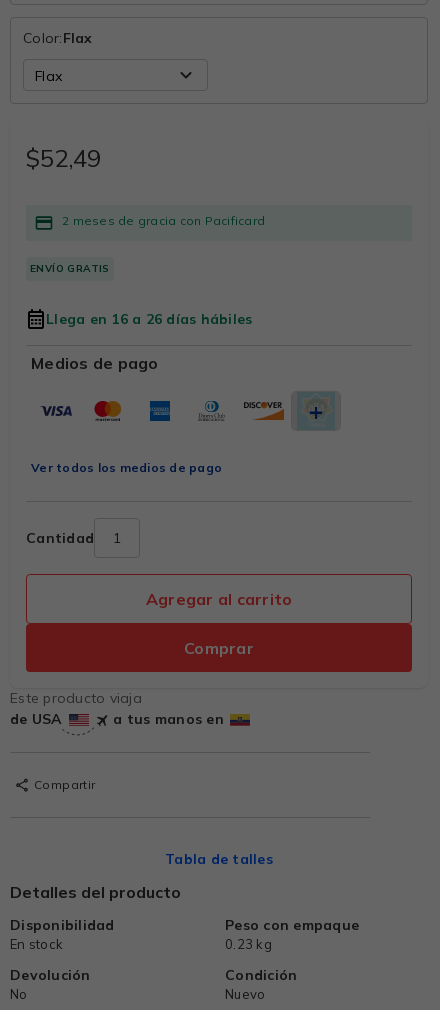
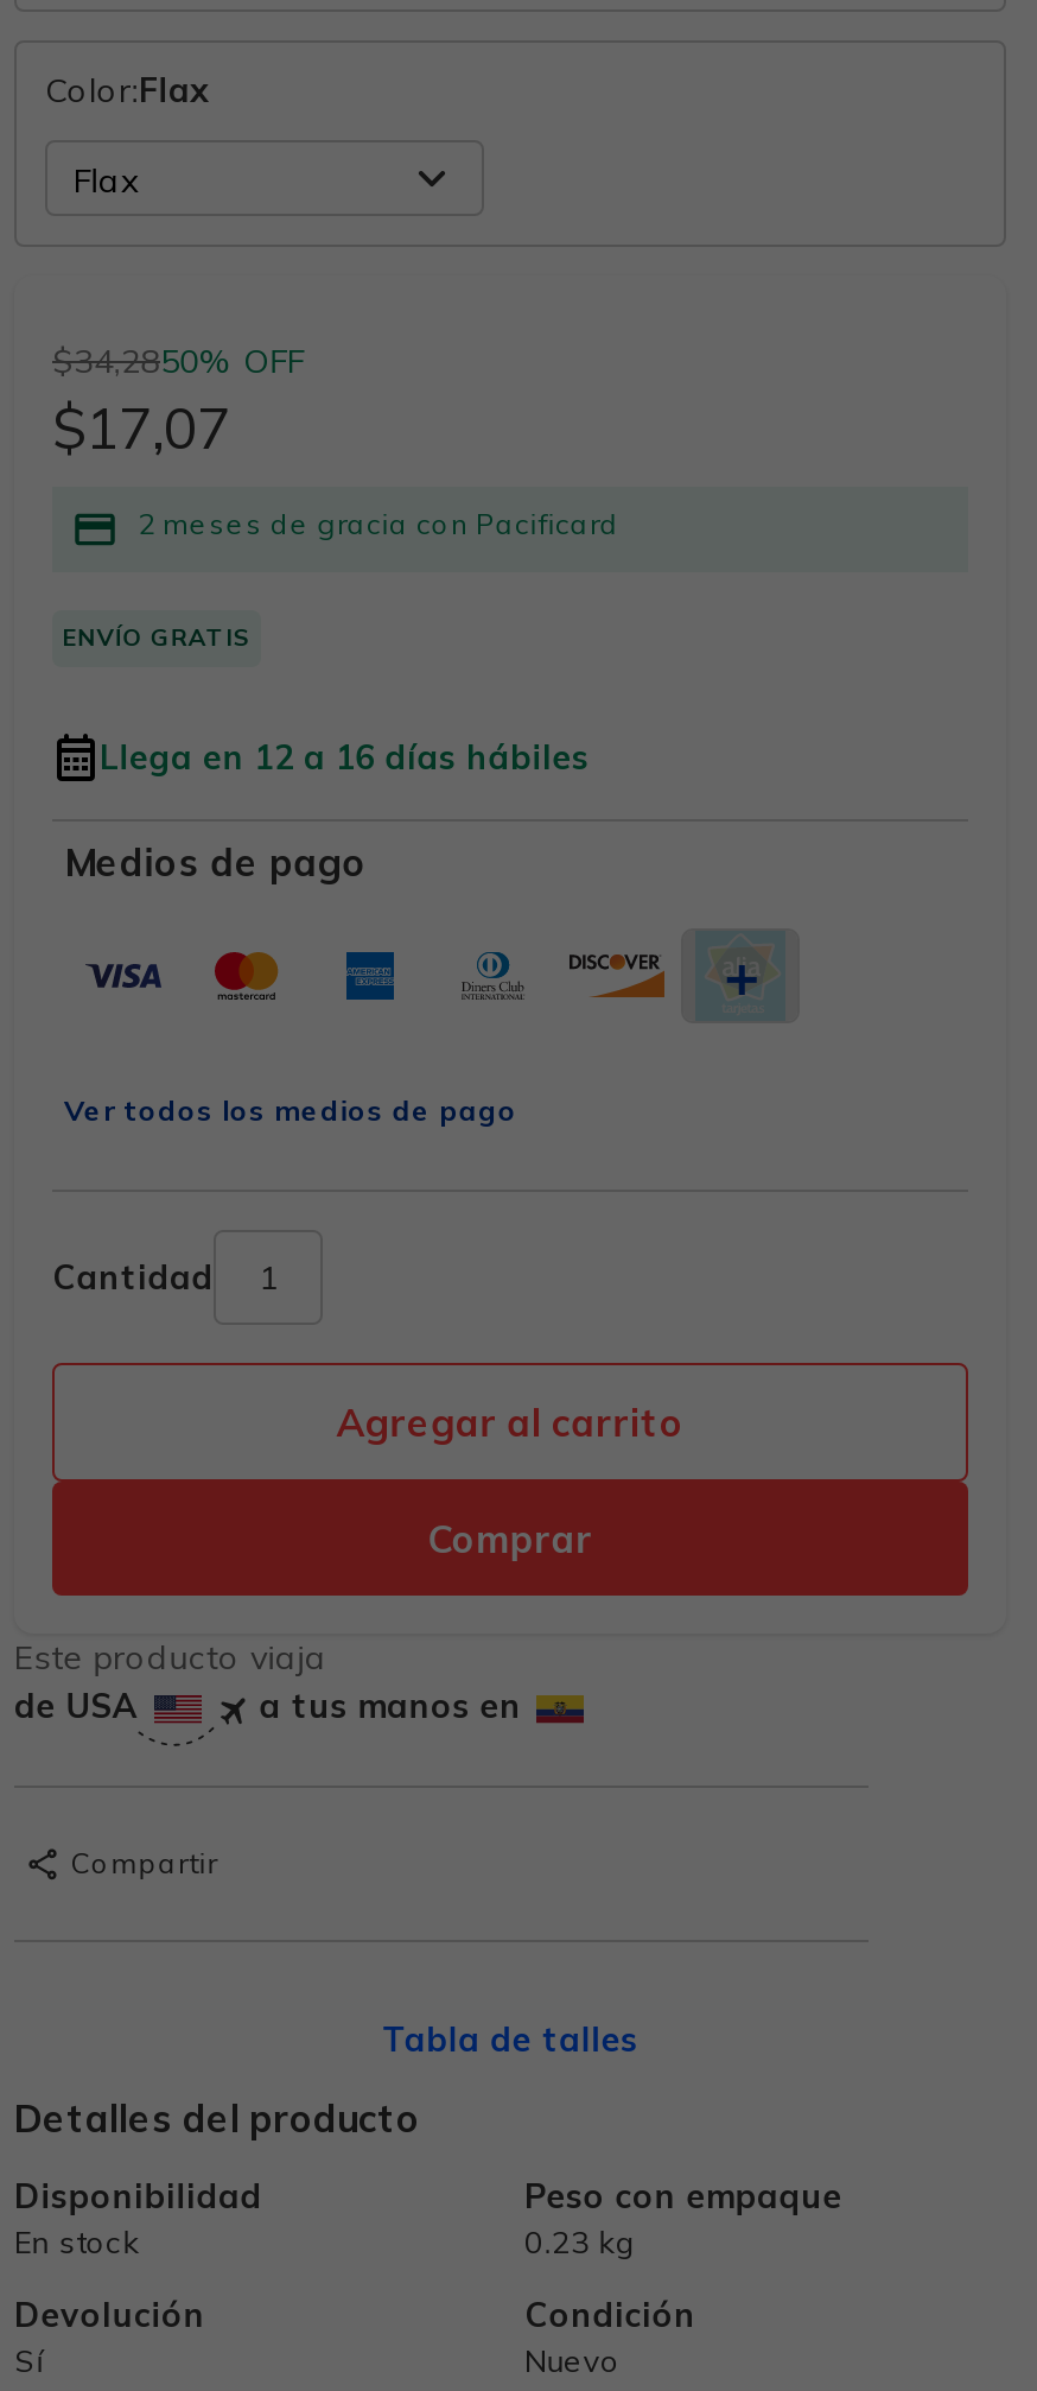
- $52,49
+ $34,2850% OFF
+ $17,07

- Llega en 16 a 26 días hábiles
+ Llega en 12 a 16 días hábiles

- No
+ Sí
